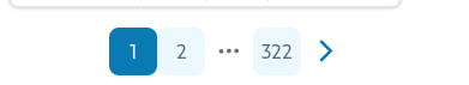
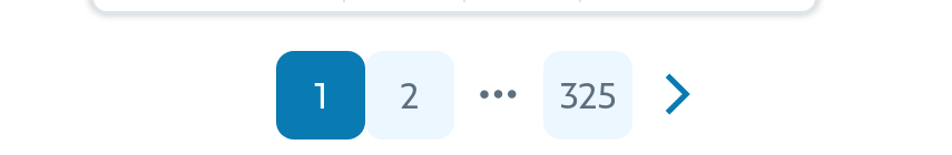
- 322
+ 325
